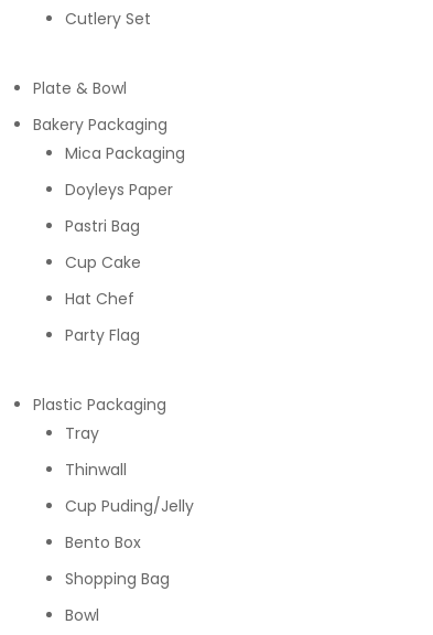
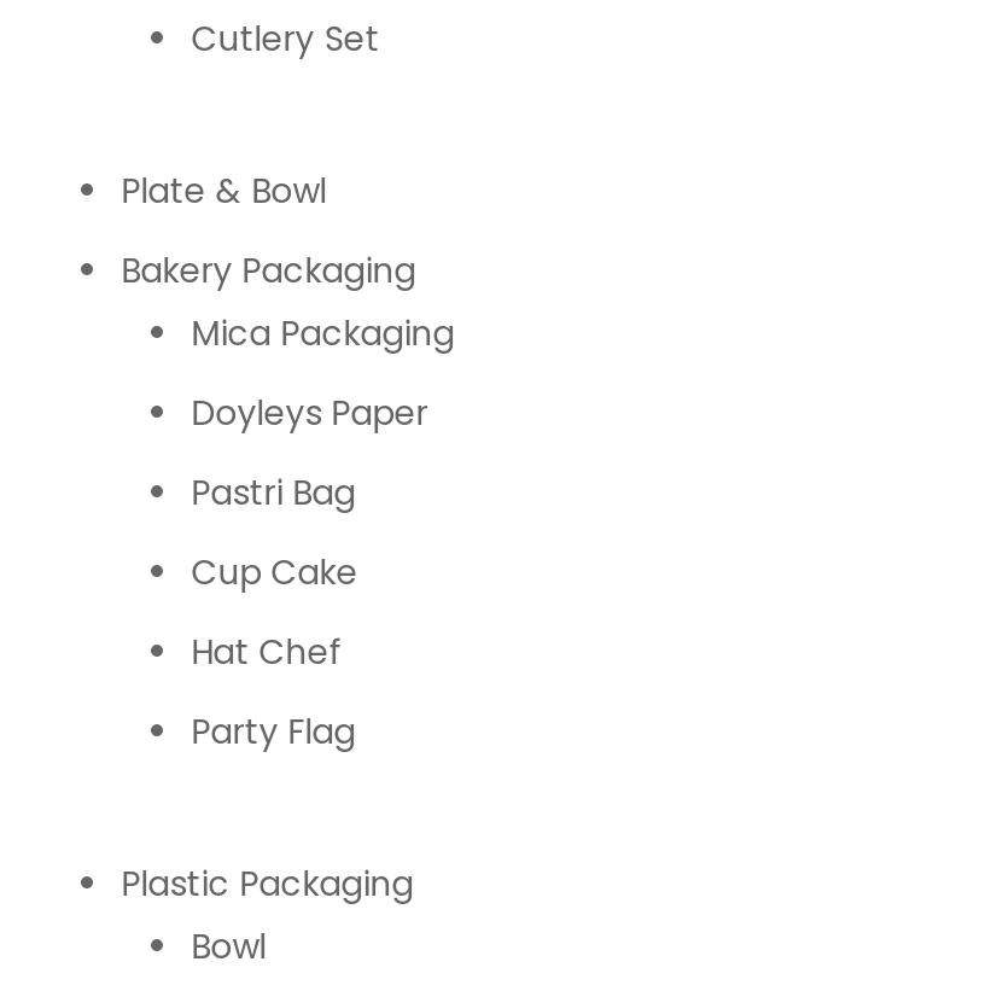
- Tray
- Thinwall
- Cup Puding/Jelly
- Bento Box
- Shopping Bag
